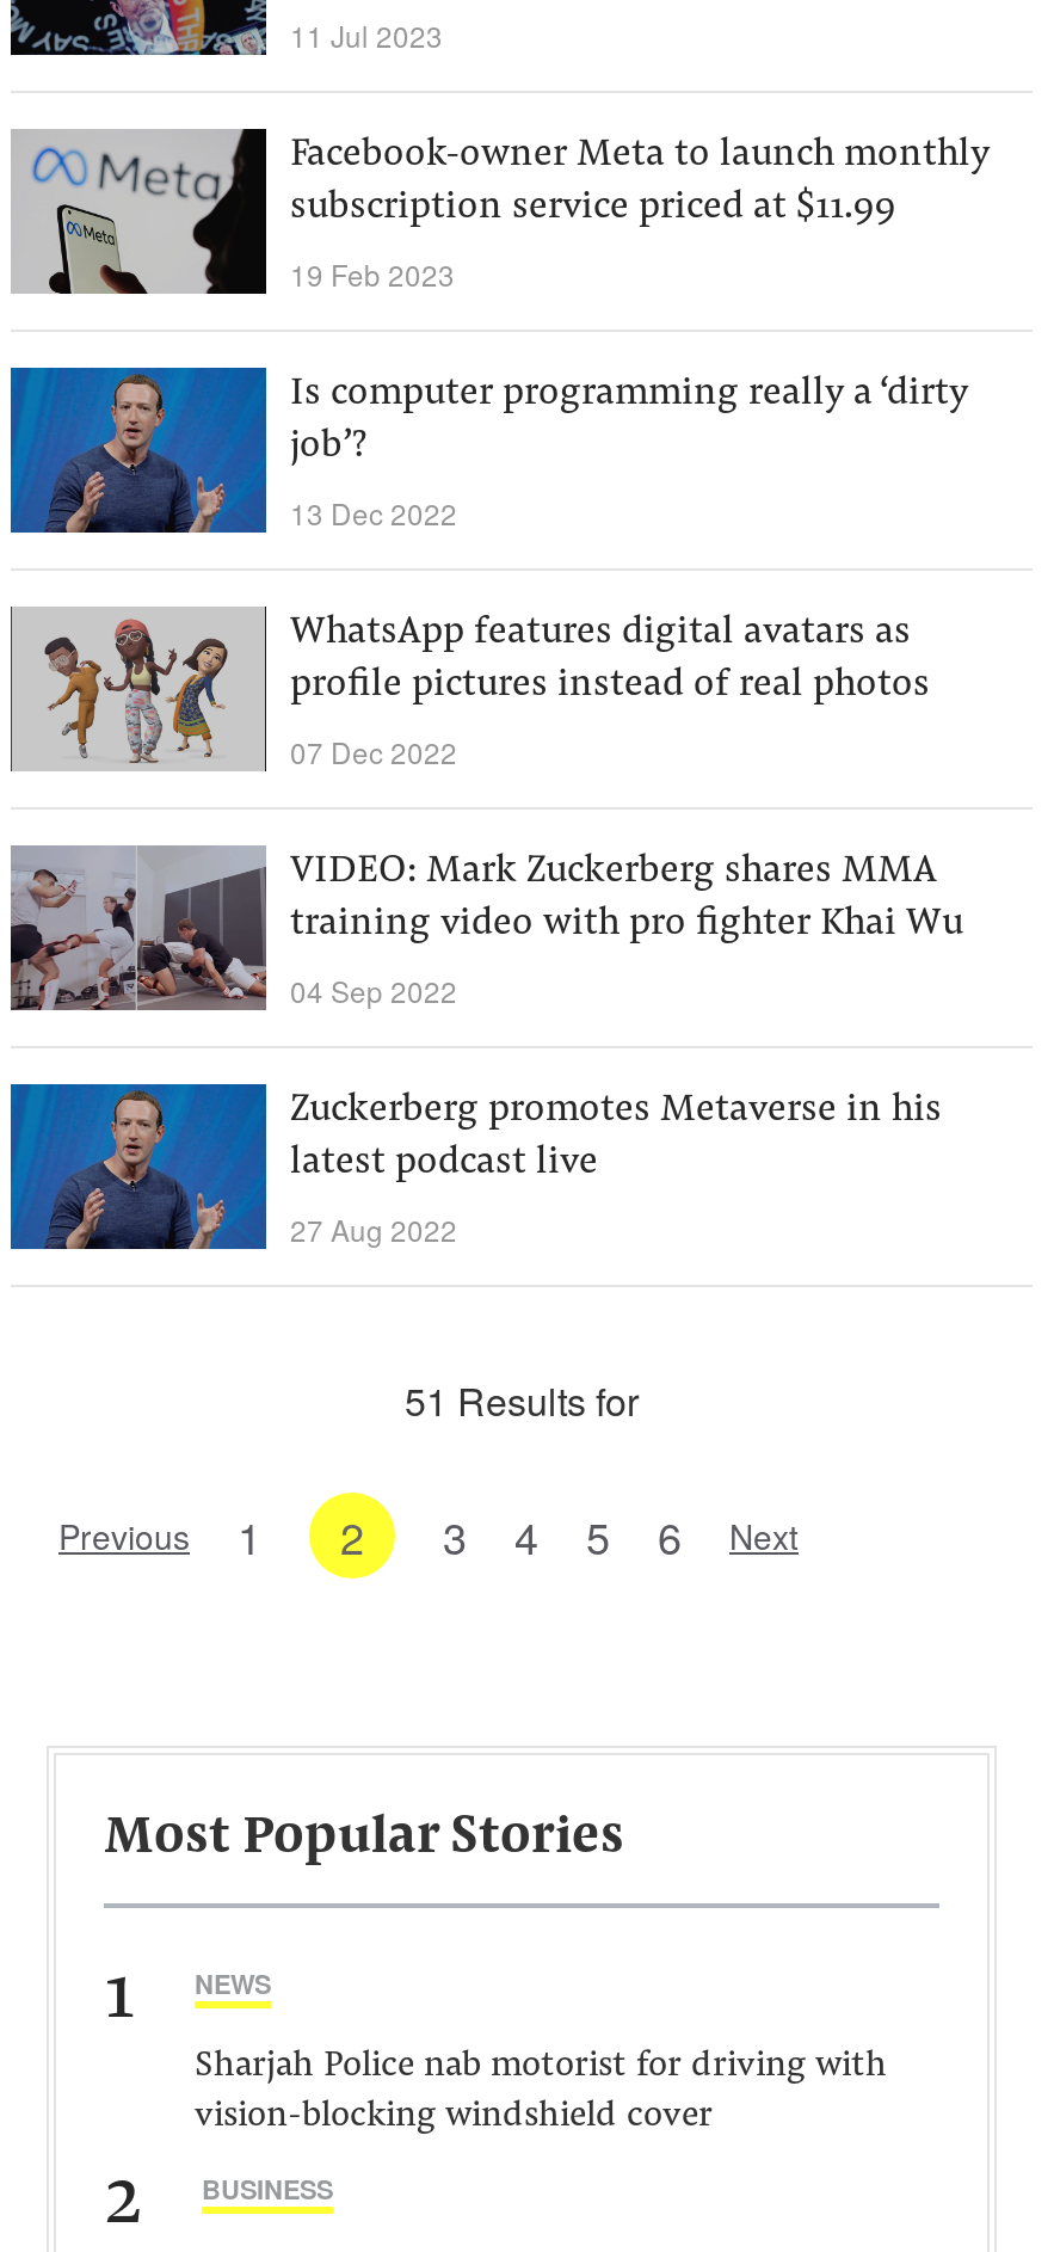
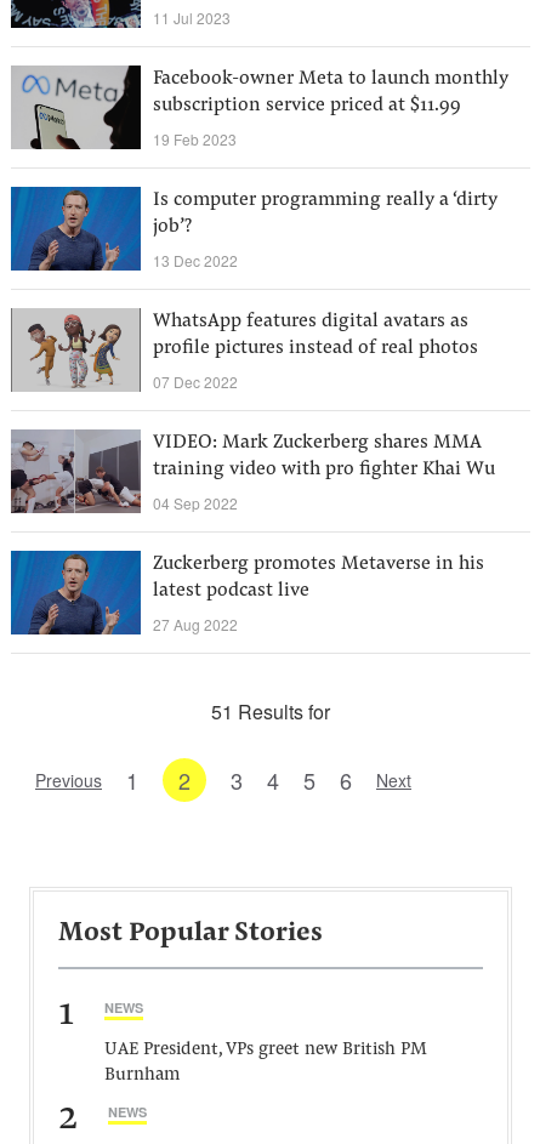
- Sharjah Police nab motorist for driving with
- vision-blocking windshield cover
+ UAE President, VPs greet new British PM
+ Burnham

- BUSINESS
+ NEWS
